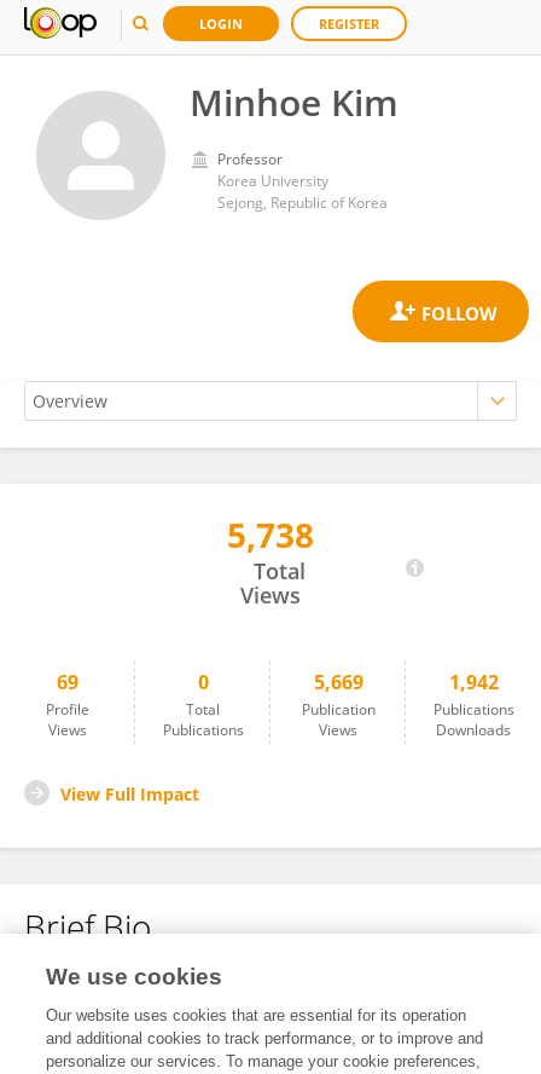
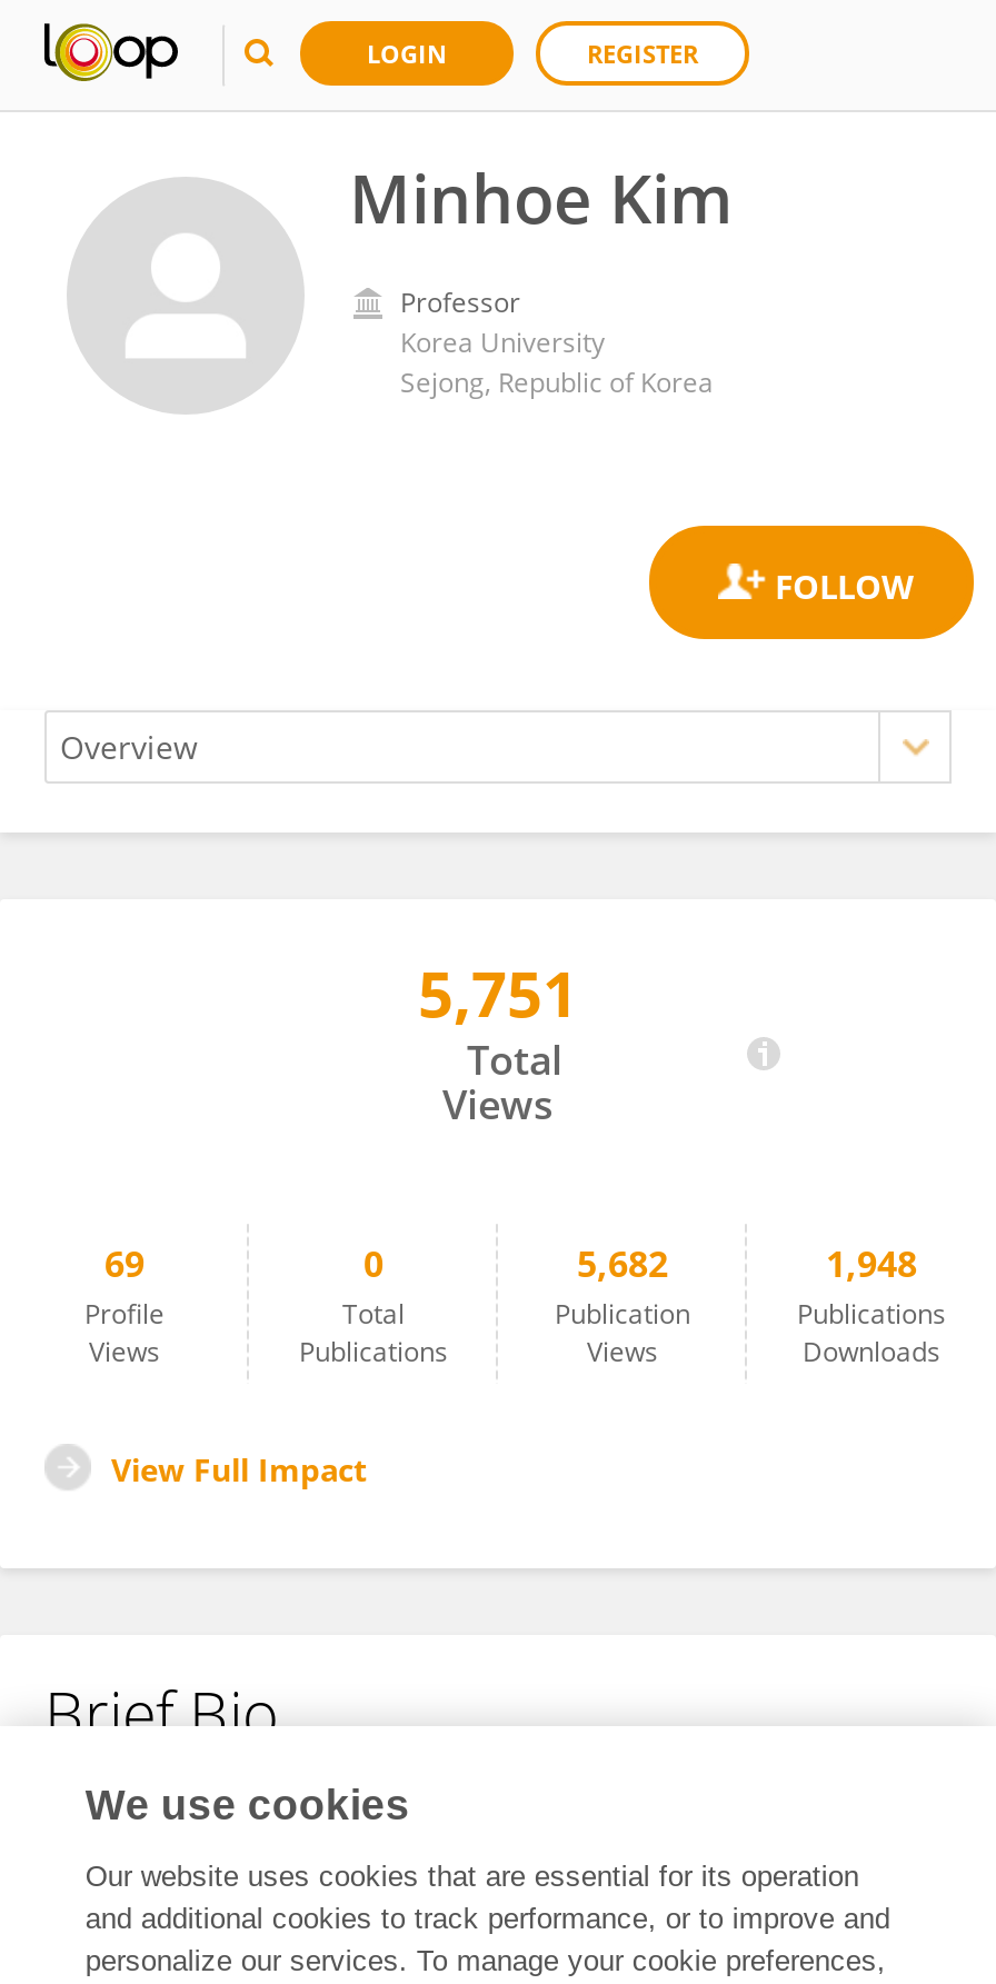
- 5,738
+ 5,751

- 5,669
+ 5,682

- 1,942
+ 1,948
